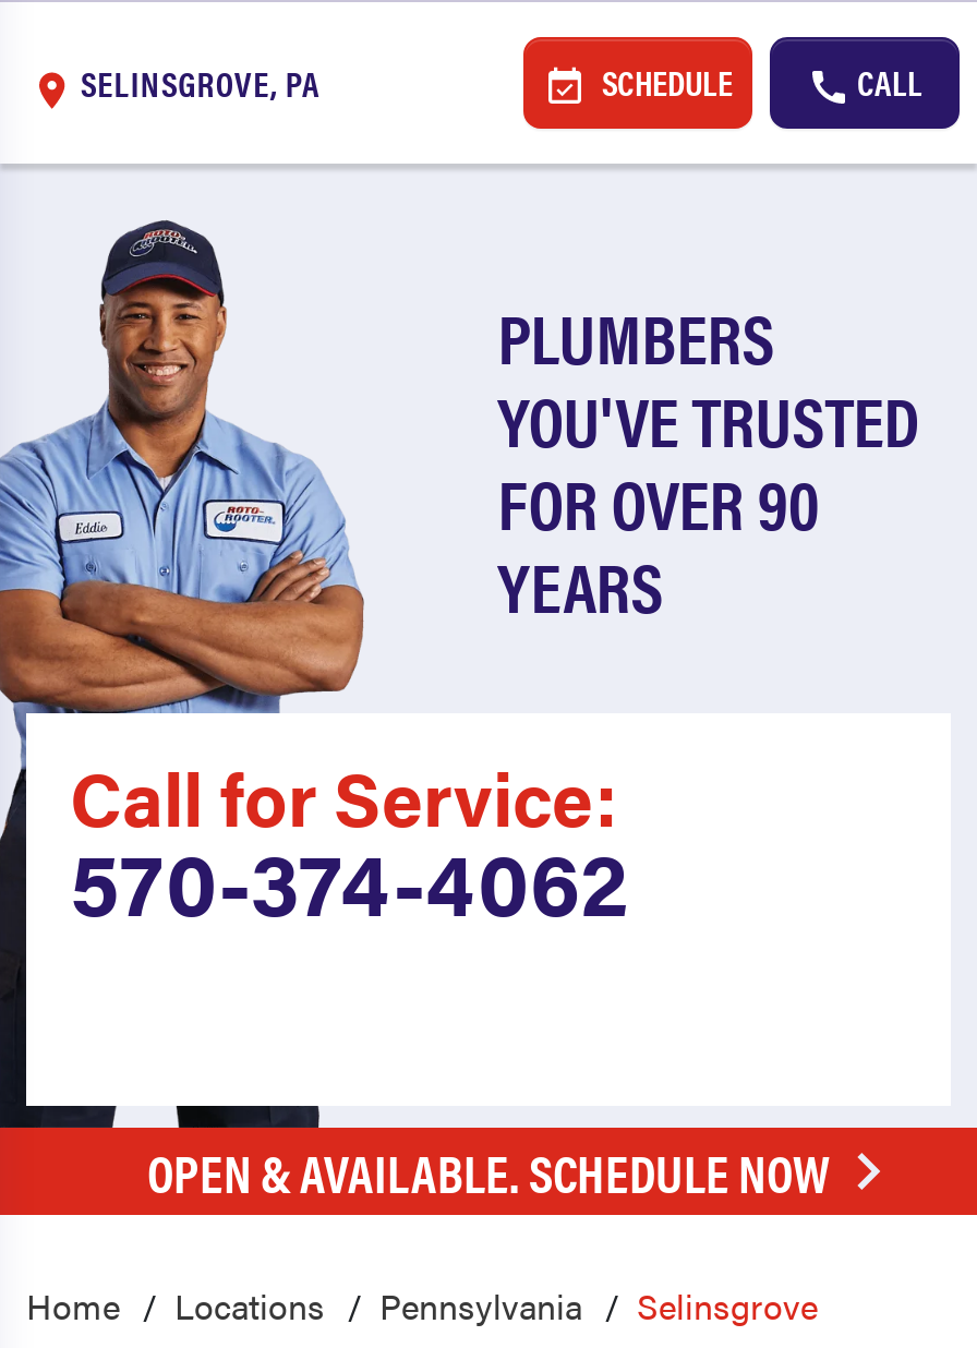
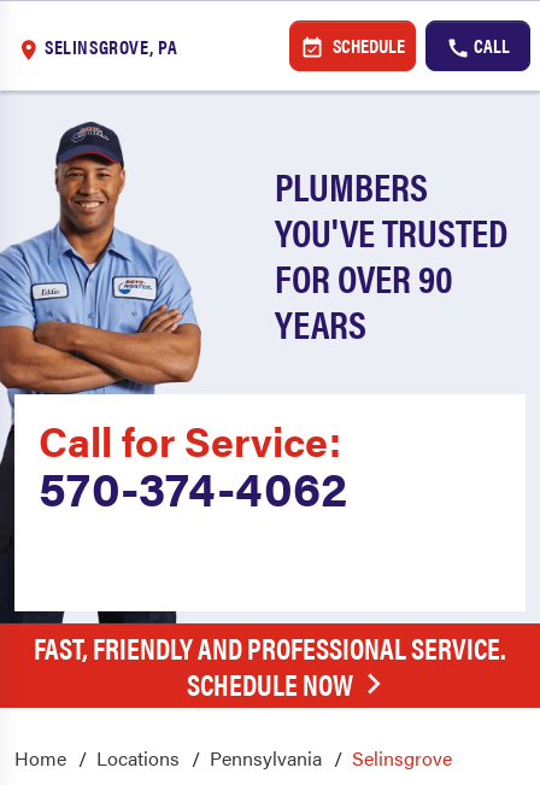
- OPEN & AVAILABLE. SCHEDULE NOW
+ FAST, FRIENDLY AND PROFESSIONAL SERVICE.
+ SCHEDULE NOW
